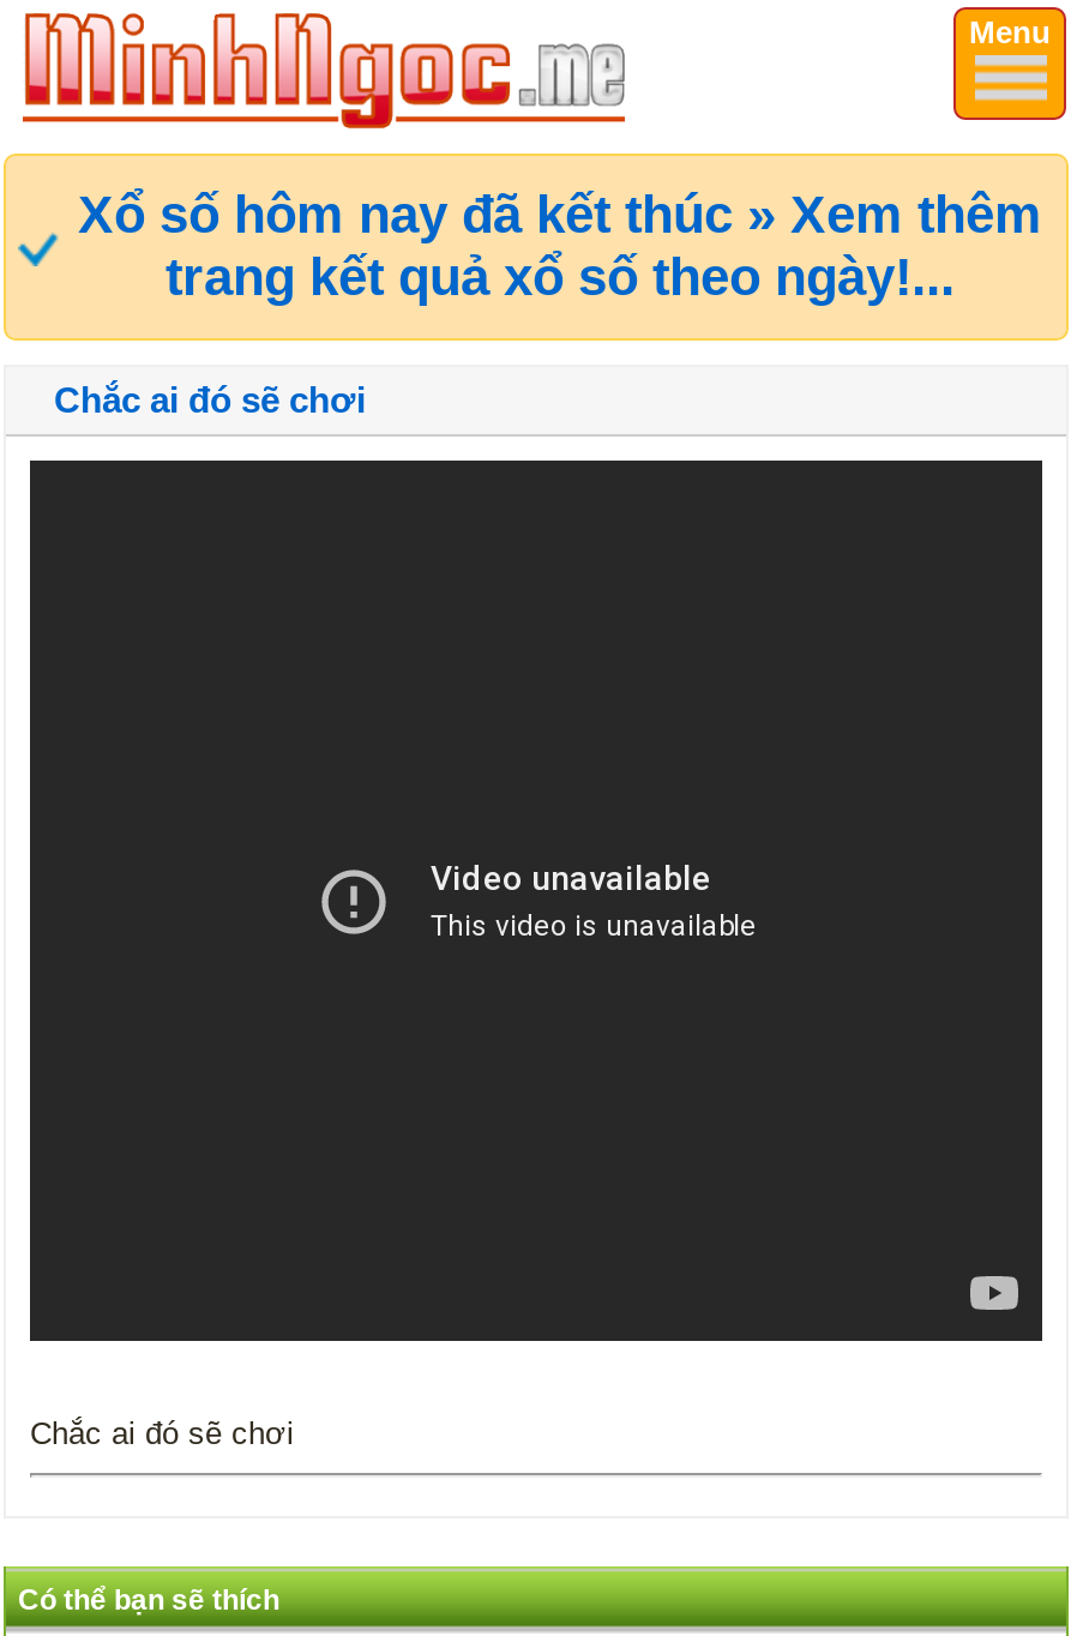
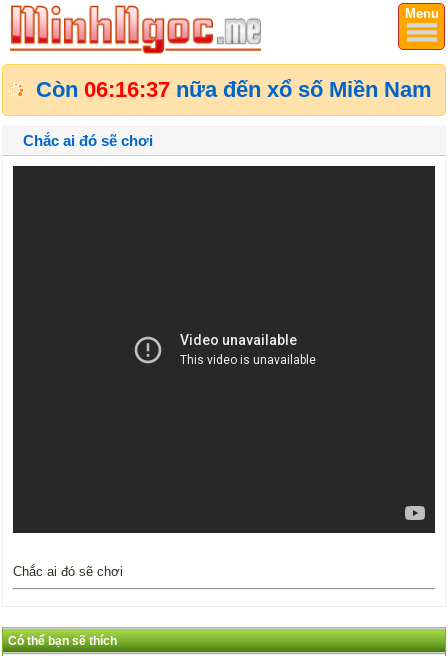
- Xổ số hôm nay đã kết thúc » Xem thêm
- trang kết quả xổ số theo ngày!...
+ Còn 06:16:37 nữa đến xổ số Miền Nam
